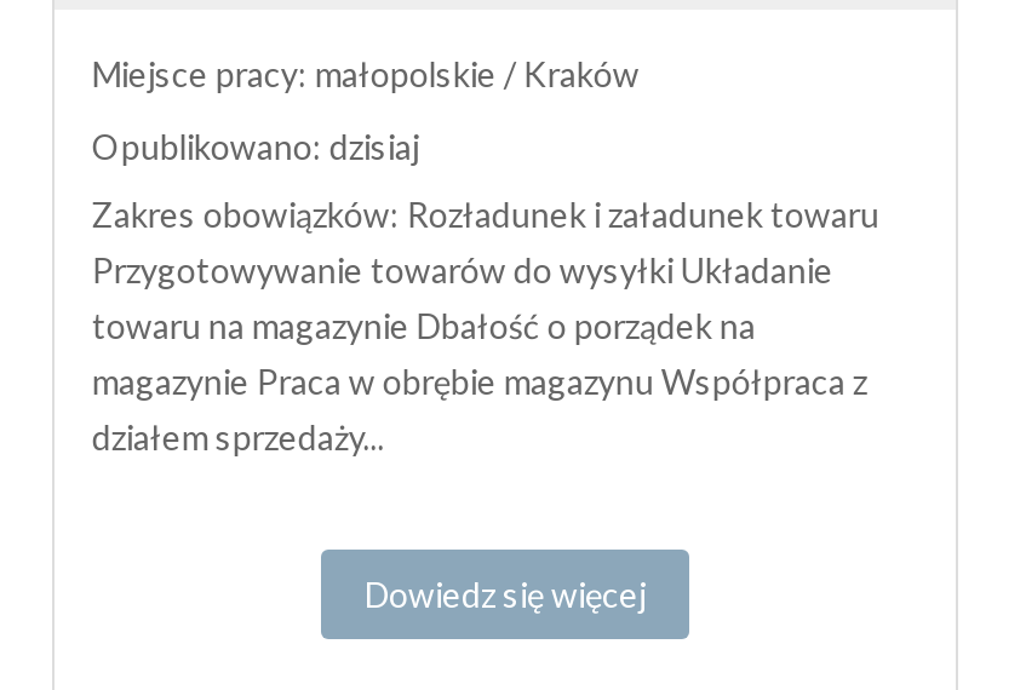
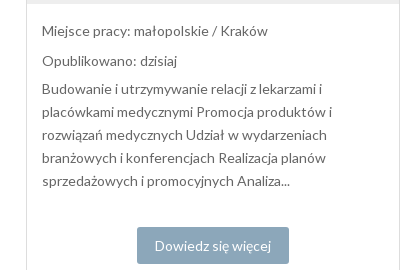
- Zakres obowiązków: Rozładunek i załadunek towaru
- Przygotowywanie towarów do wysyłki Układanie
- towaru na magazynie Dbałość o porządek na
- magazynie Praca w obrębie magazynu Współpraca z
- działem sprzedaży...
+ Budowanie i utrzymywanie relacji z lekarzami i
+ placówkami medycznymi Promocja produktów i
+ rozwiązań medycznych Udział w wydarzeniach
+ branżowych i konferencjach Realizacja planów
+ sprzedażowych i promocyjnych Analiza...
